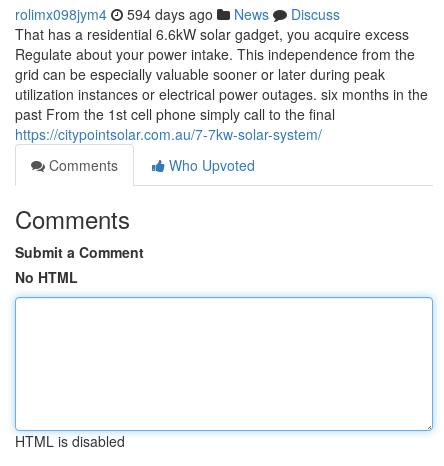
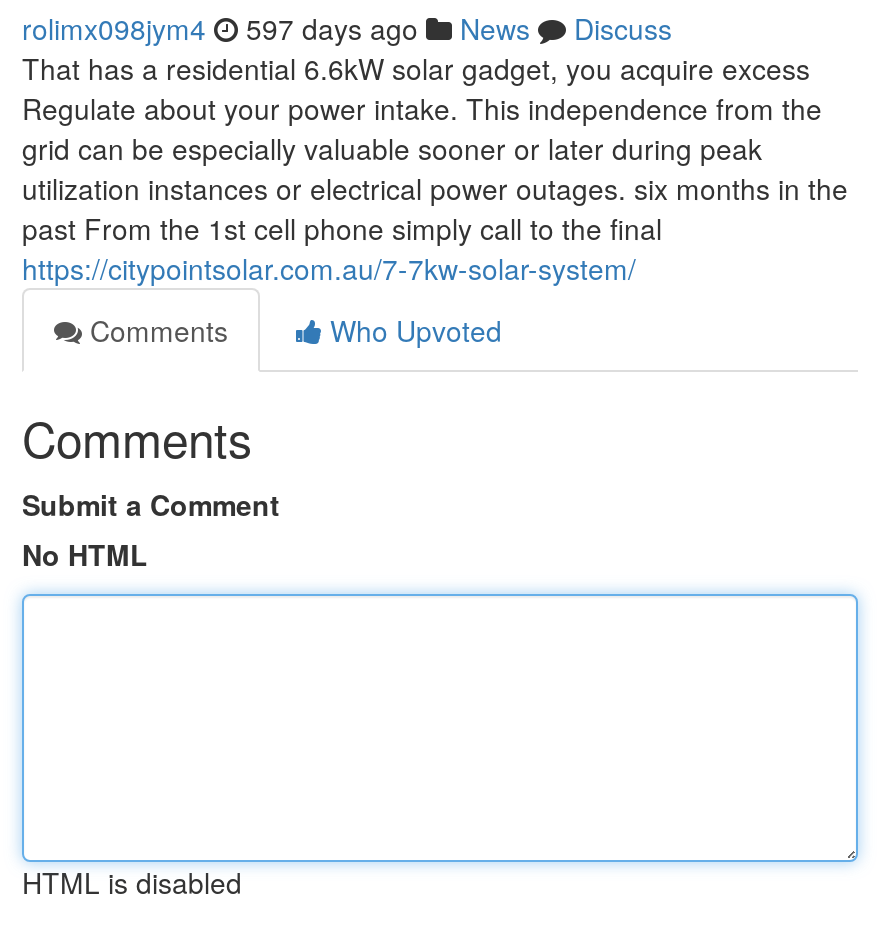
- rolimx098jym4 594 days ago News Discuss
+ rolimx098jym4 597 days ago News Discuss
